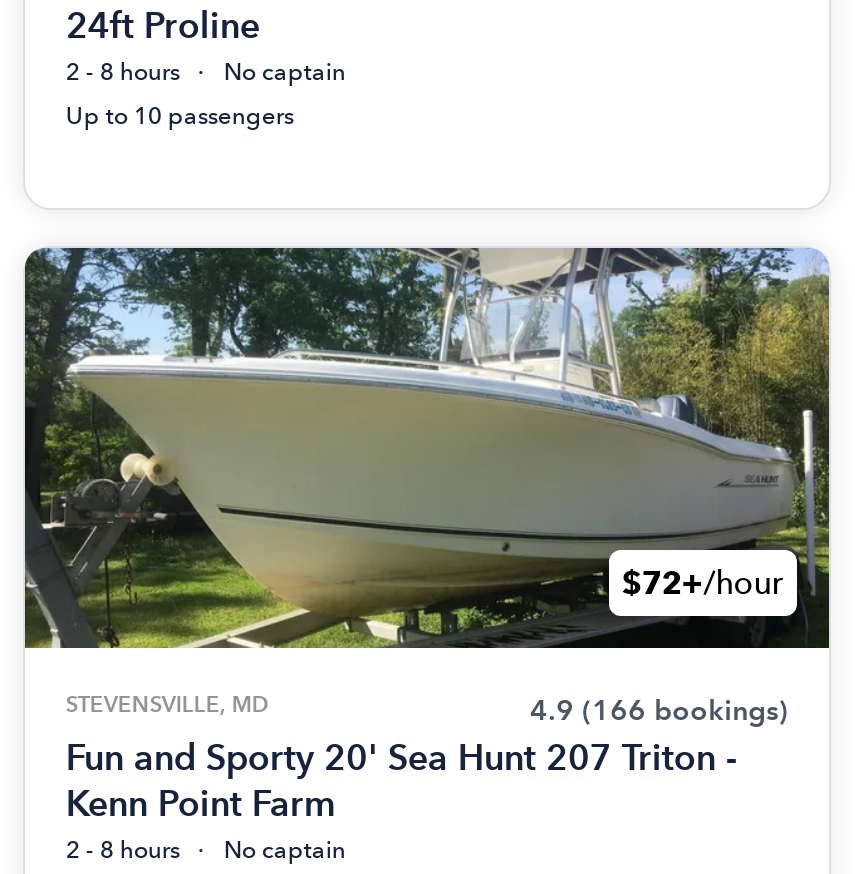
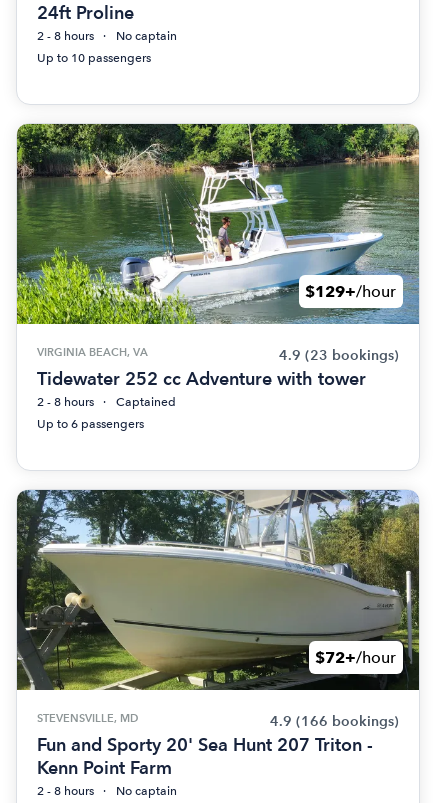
+ [image]
+ $129+/hour
+ VIRGINIA BEACH, VA
+ 4.9 (23 bookings)
+ Tidewater 252 cc Adventure with tower
+ 2 - 8 hours
+ Captained
+ Up to 6 passengers
